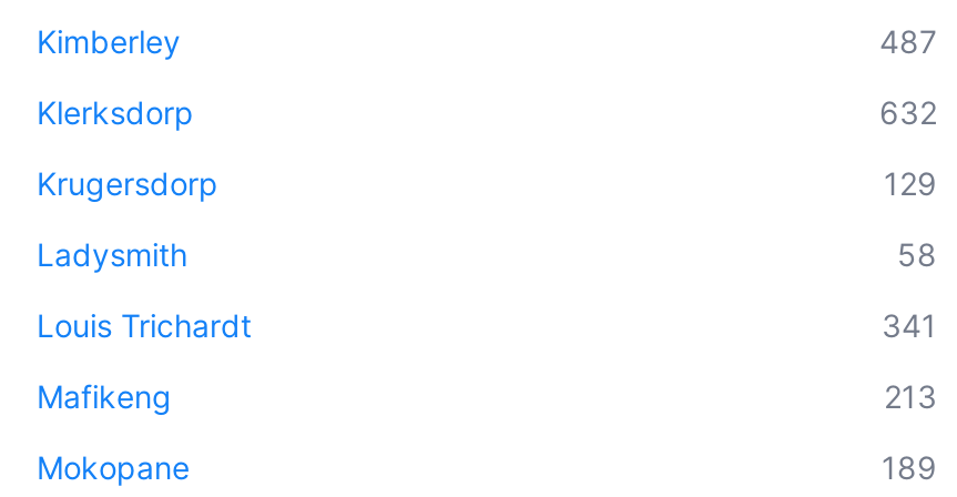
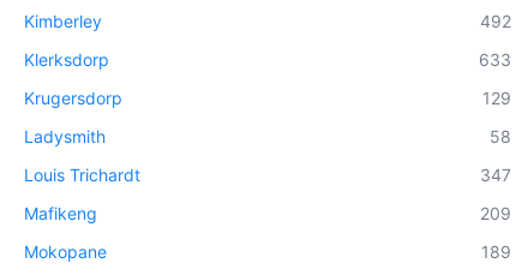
- 487
+ 492

- 632
+ 633

- 341
+ 347

- 213
+ 209
